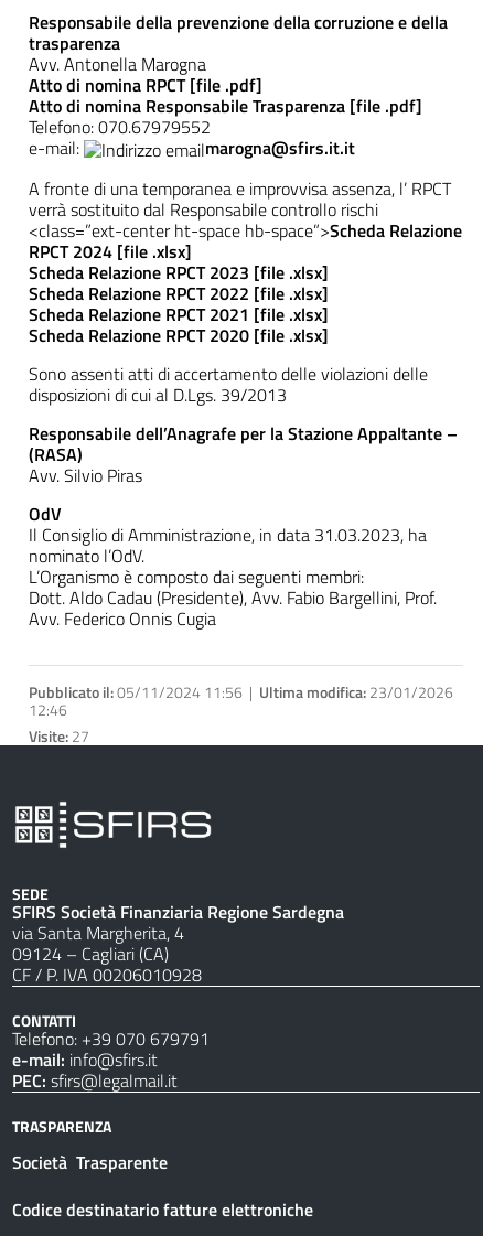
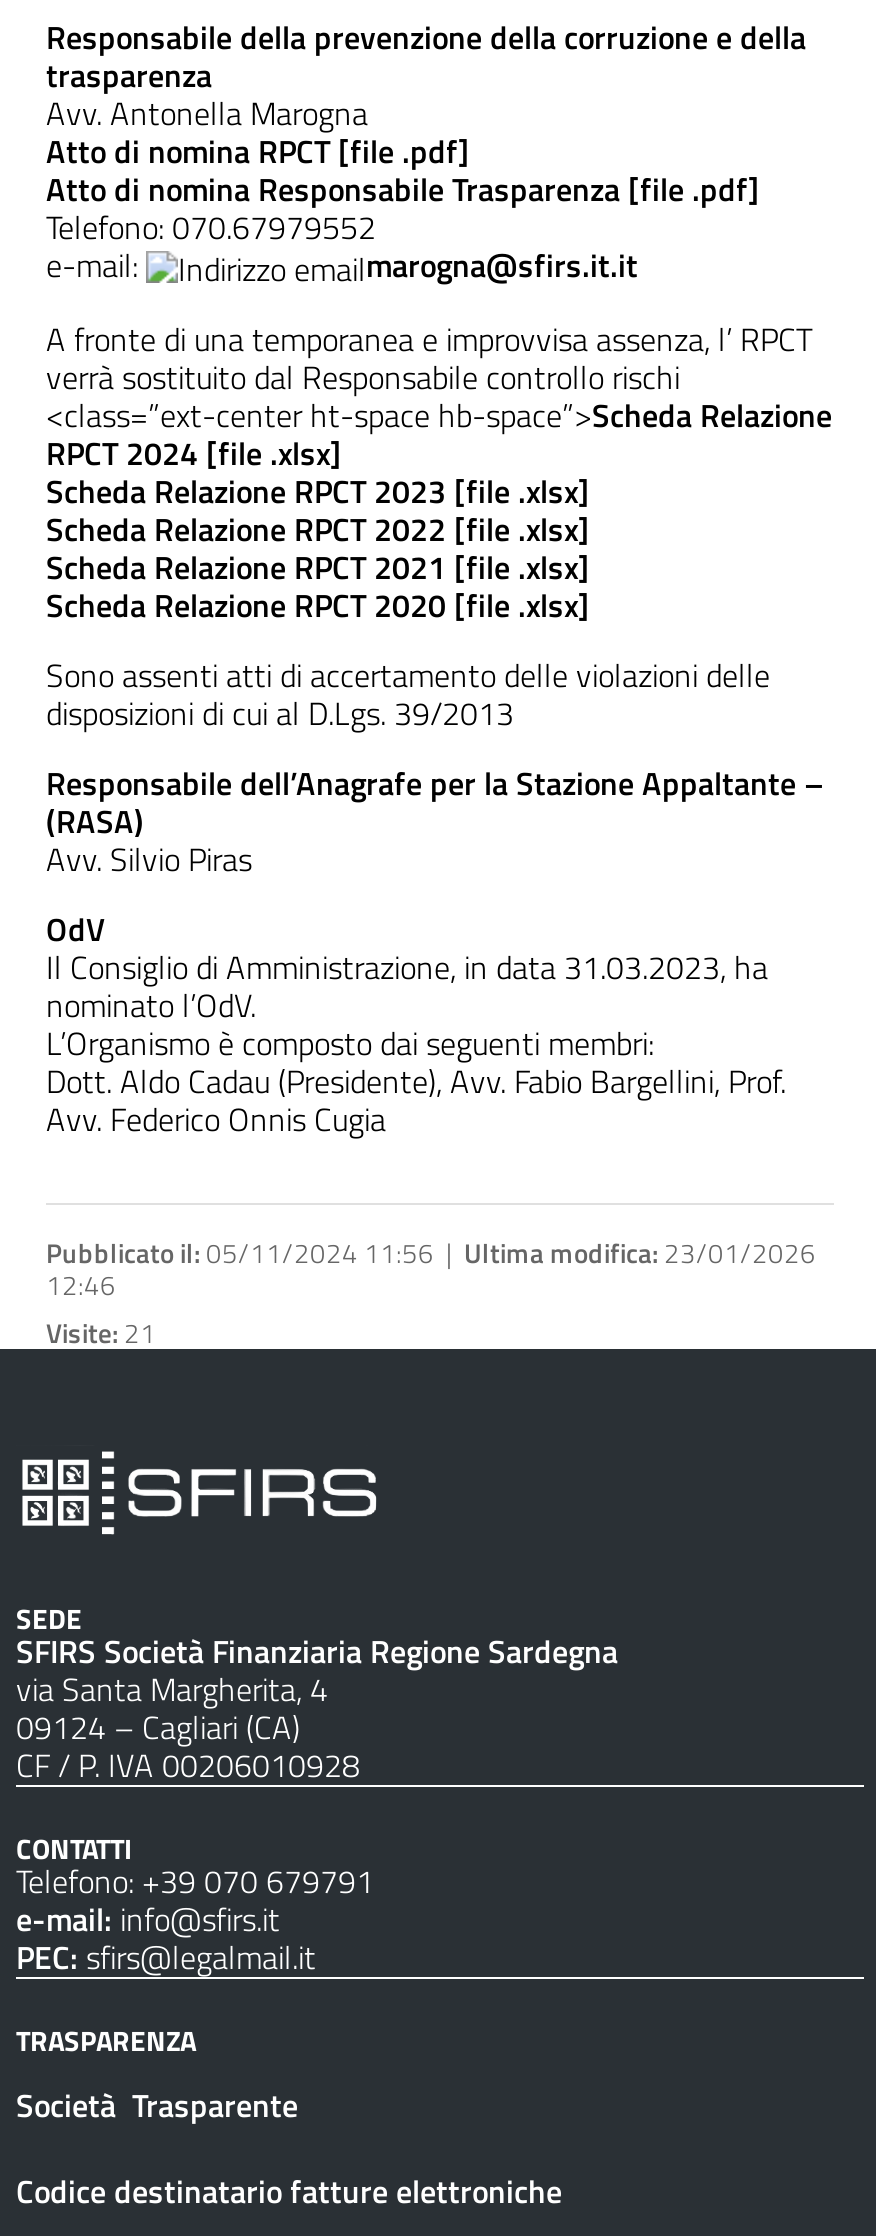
- Visite: 27
+ Visite: 21
